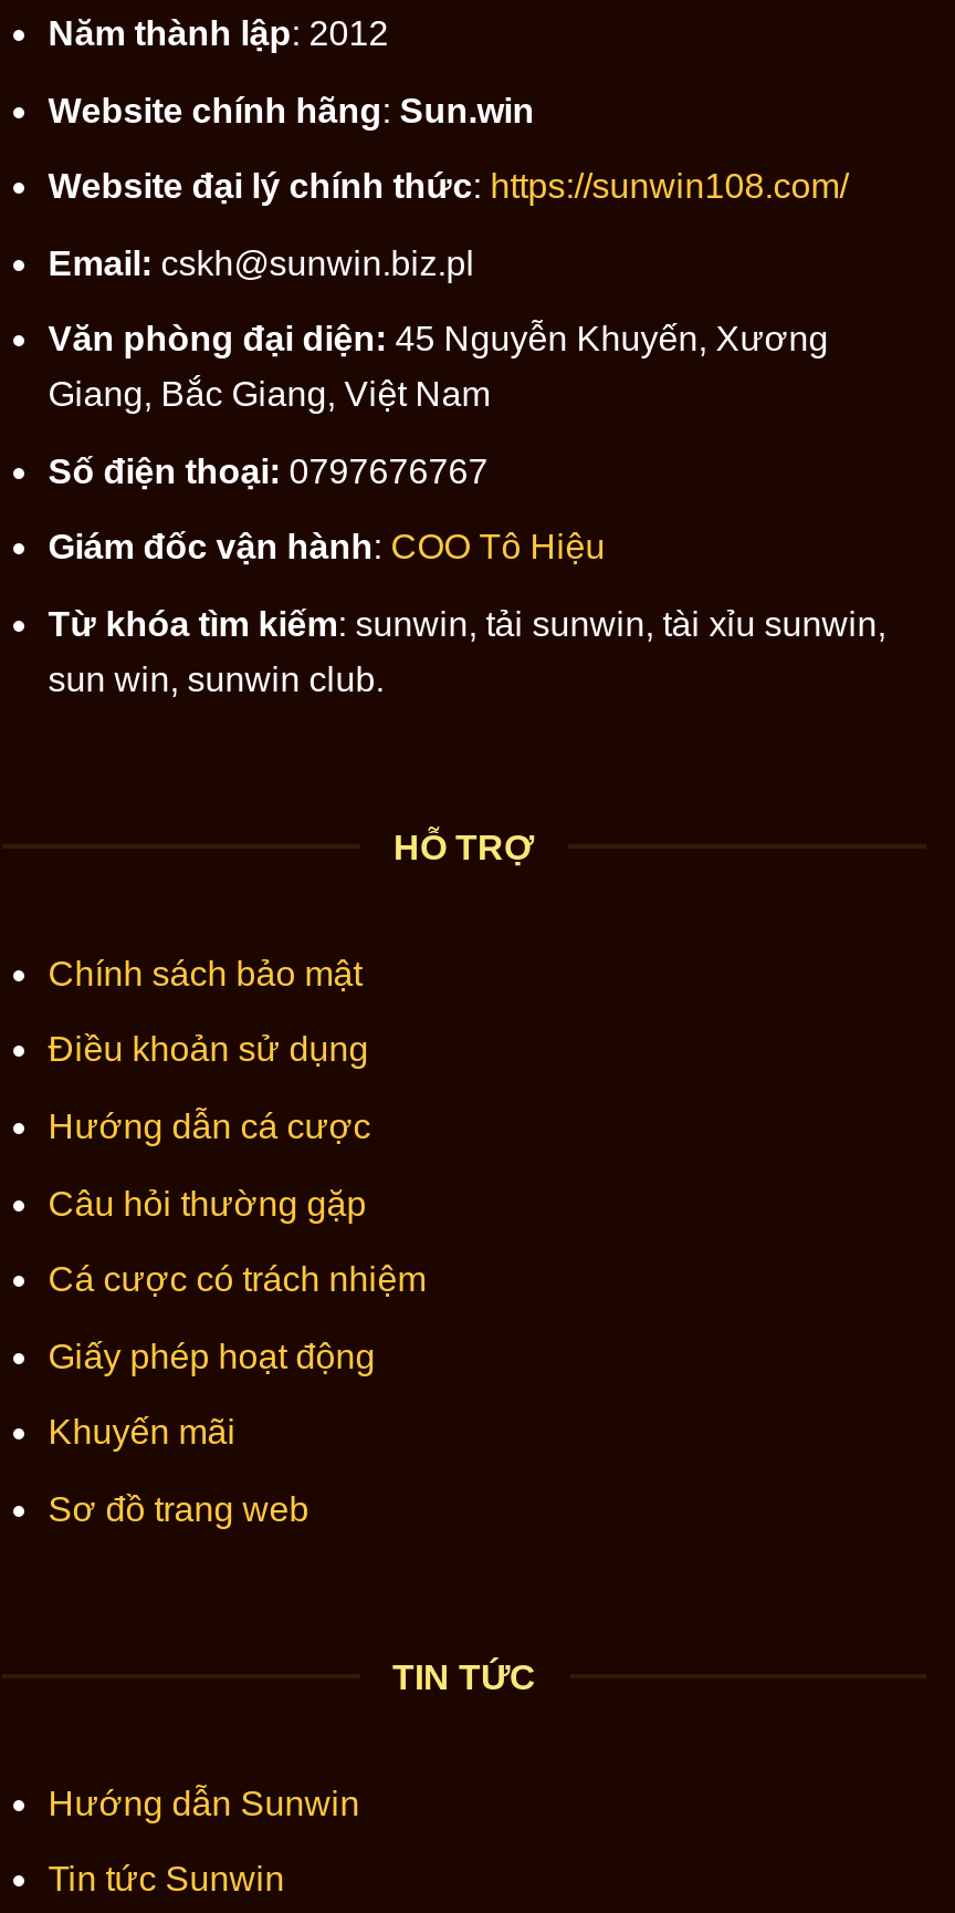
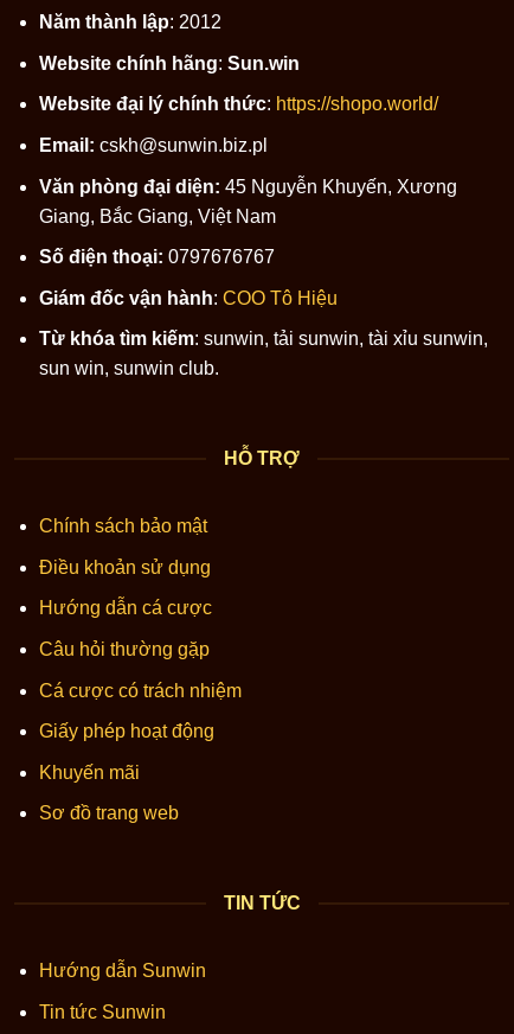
- Website đại lý chính thức: https://sunwin108.com/
+ Website đại lý chính thức: https://shopo.world/
